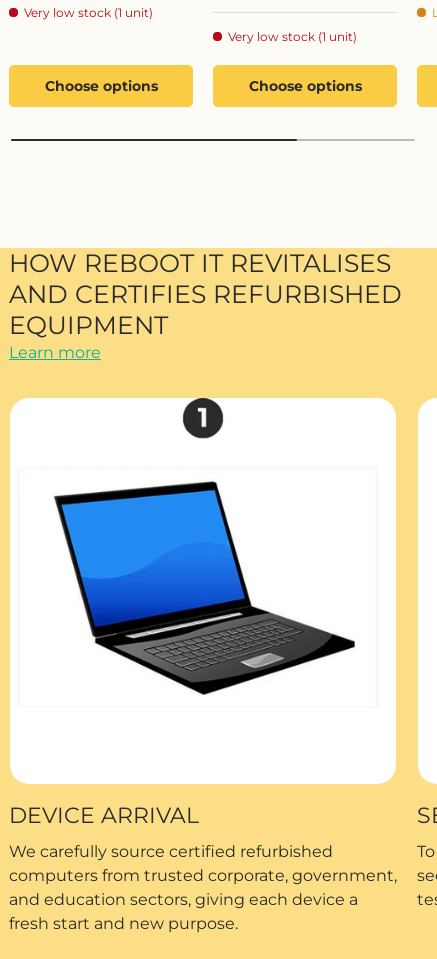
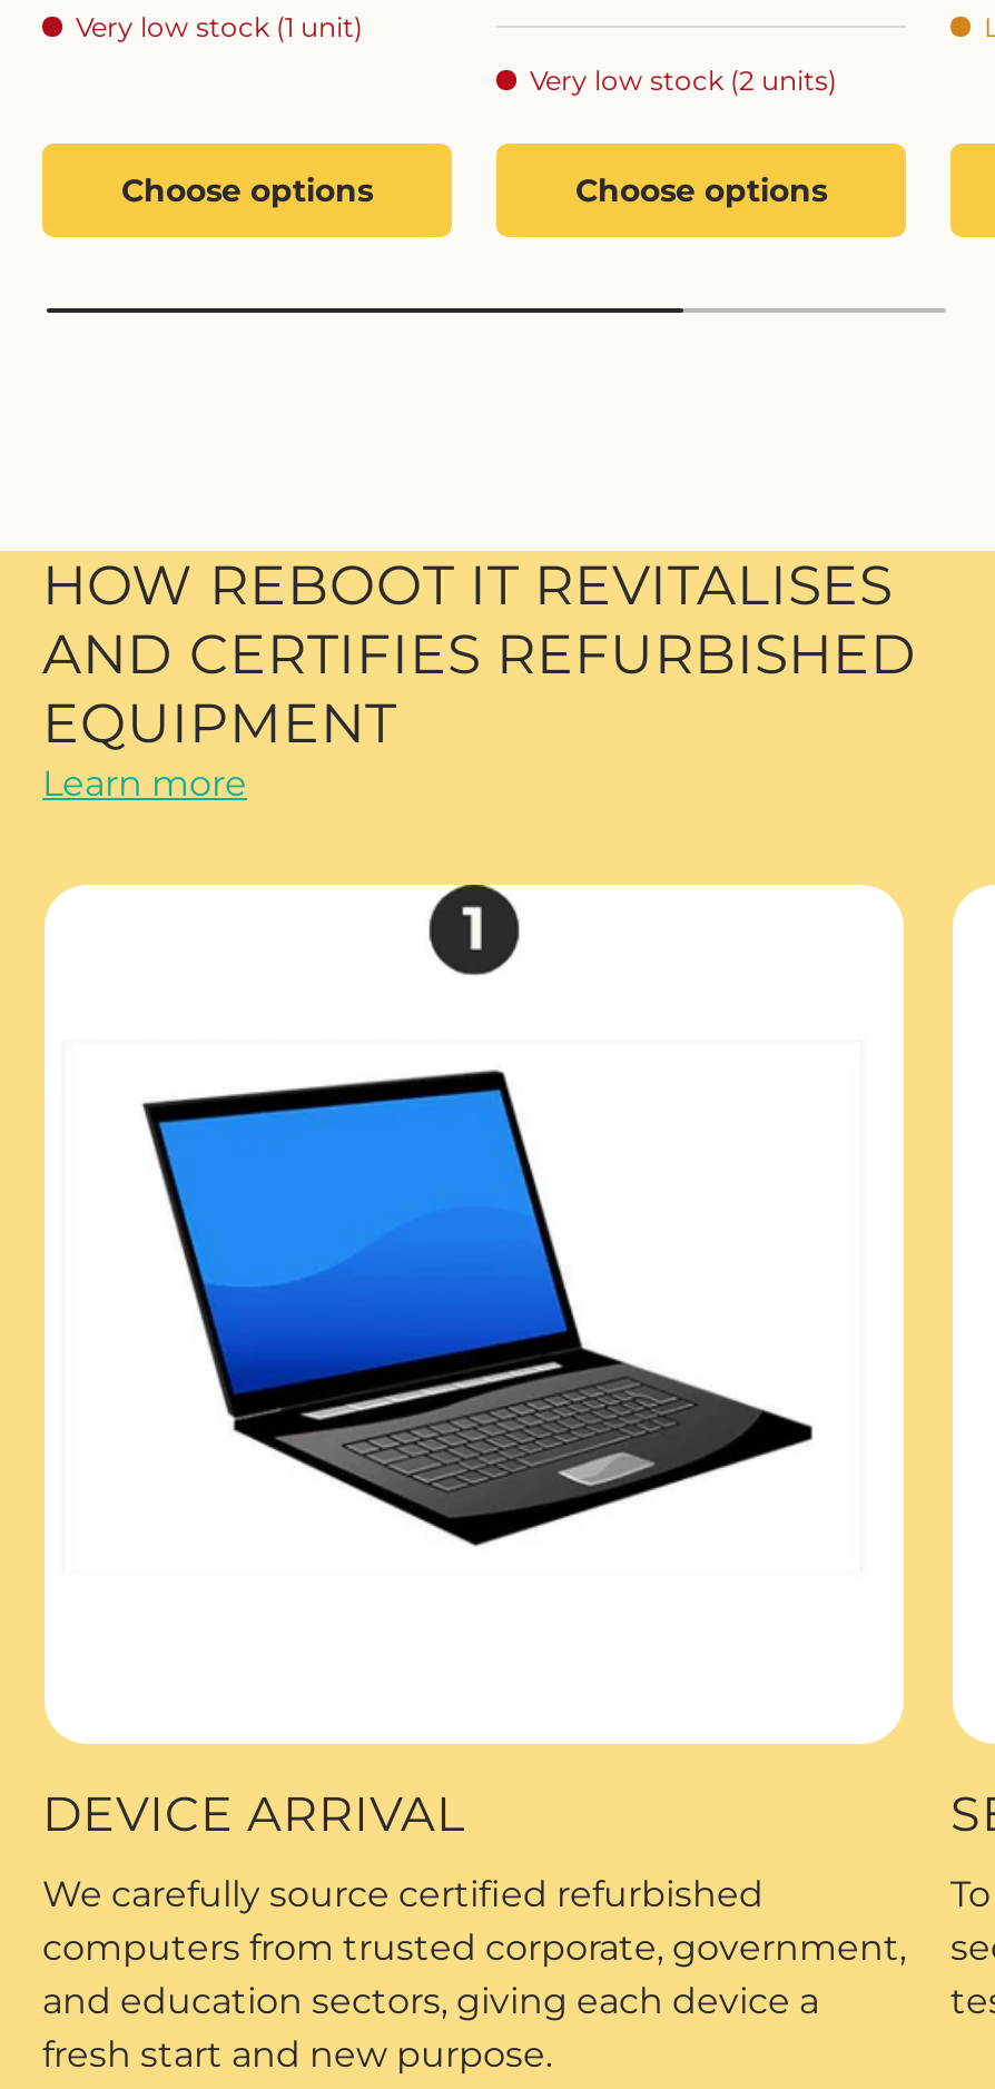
- Very low stock (1 unit)
+ Very low stock (2 units)
